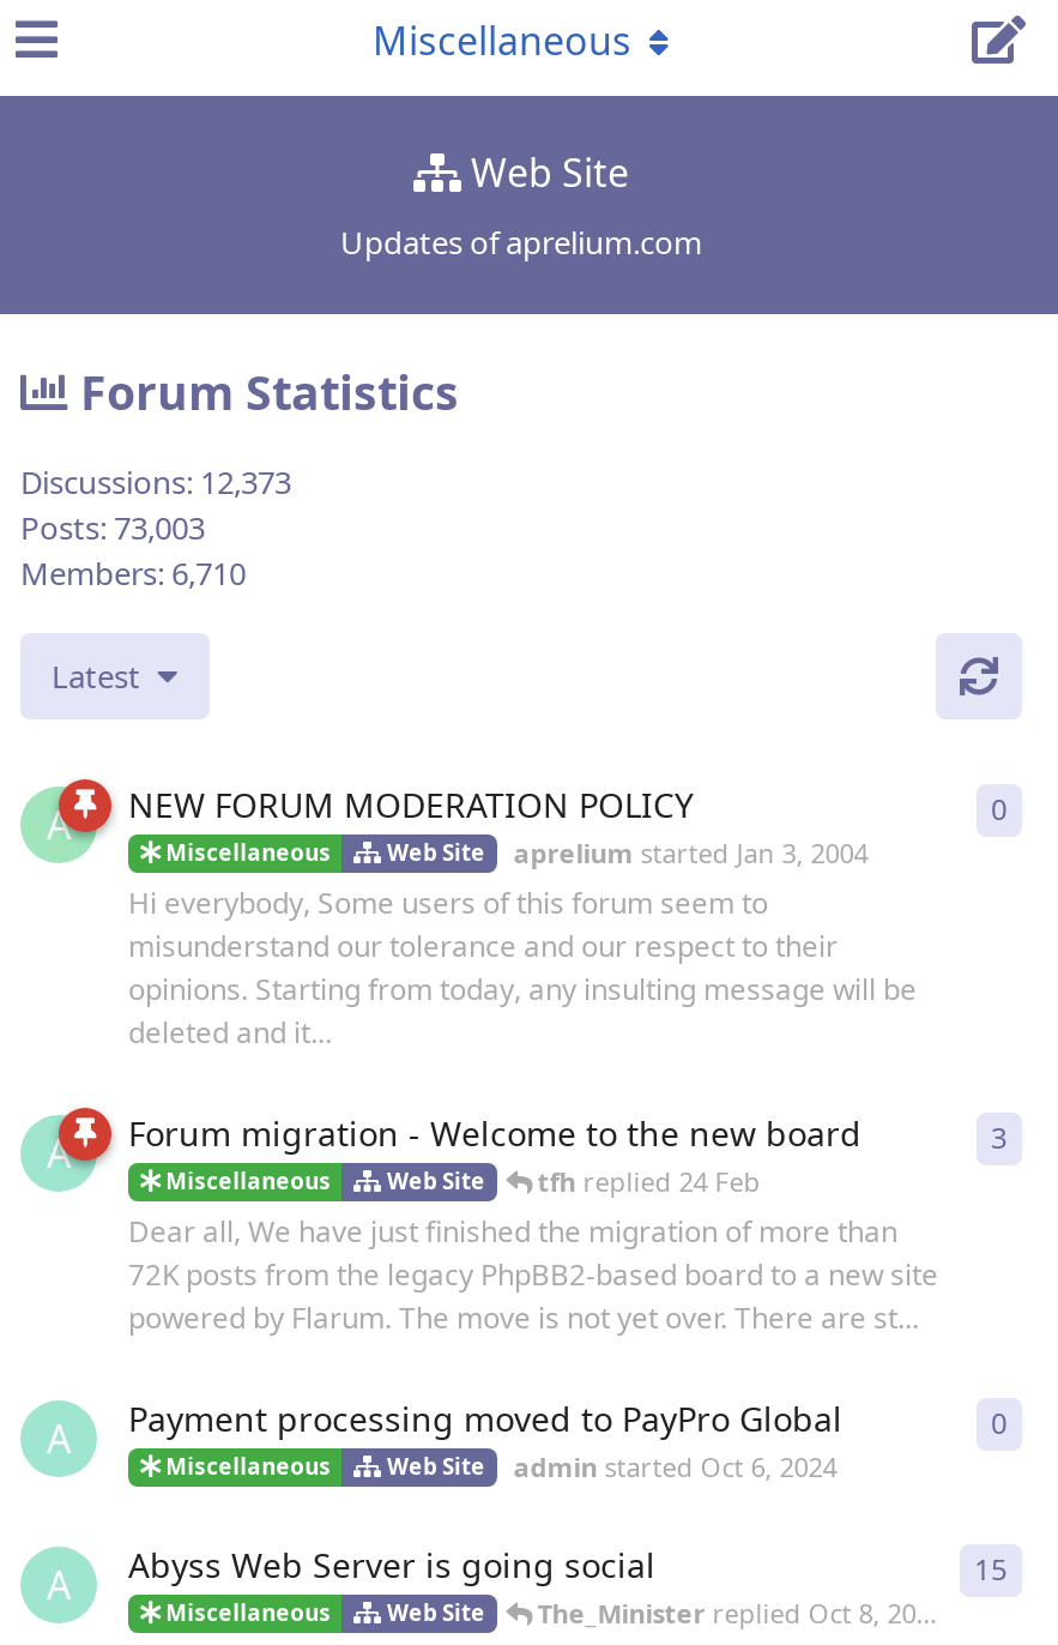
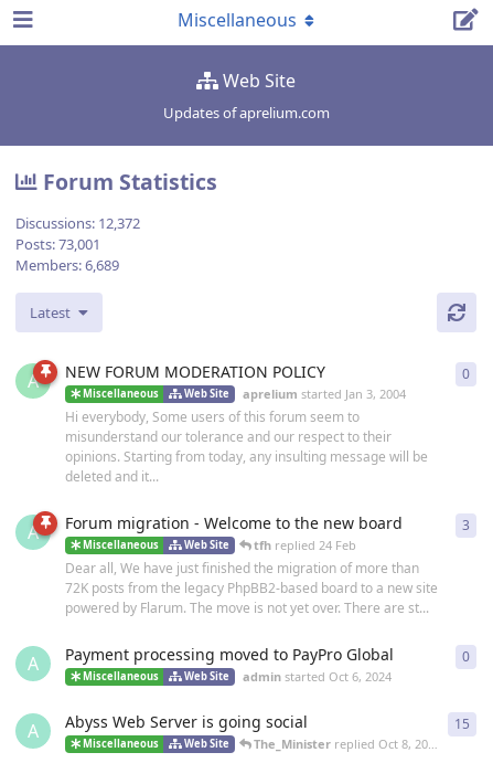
- Discussions: 12,373
+ Discussions: 12,372

- Posts: 73,003
+ Posts: 73,001

- Members: 6,710
+ Members: 6,689
